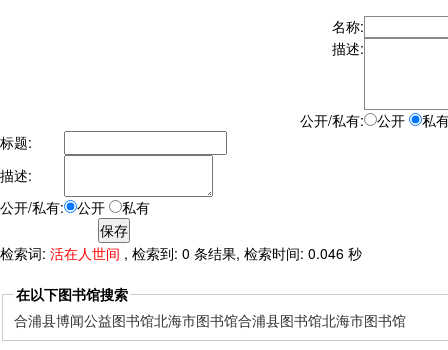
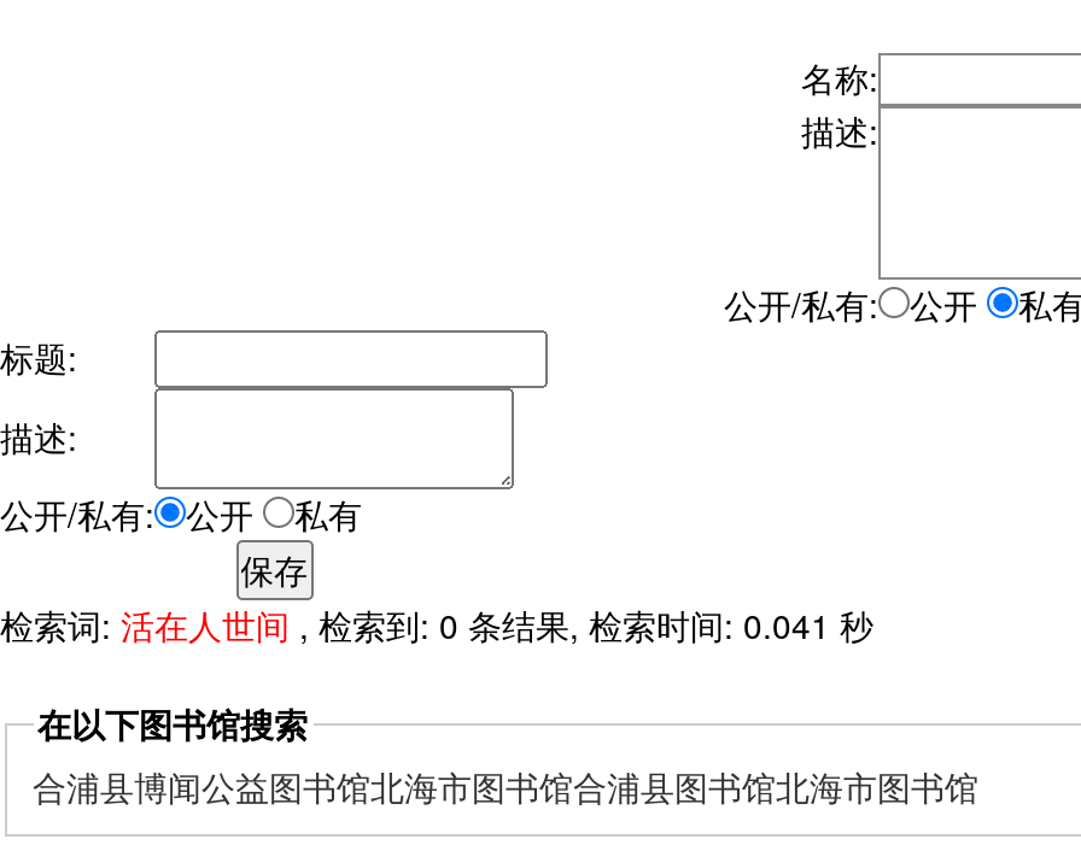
- 检索词:活在人世间, 检索到: 0 条结果, 检索时间: 0.046 秒
+ 检索词:活在人世间, 检索到: 0 条结果, 检索时间: 0.041 秒
